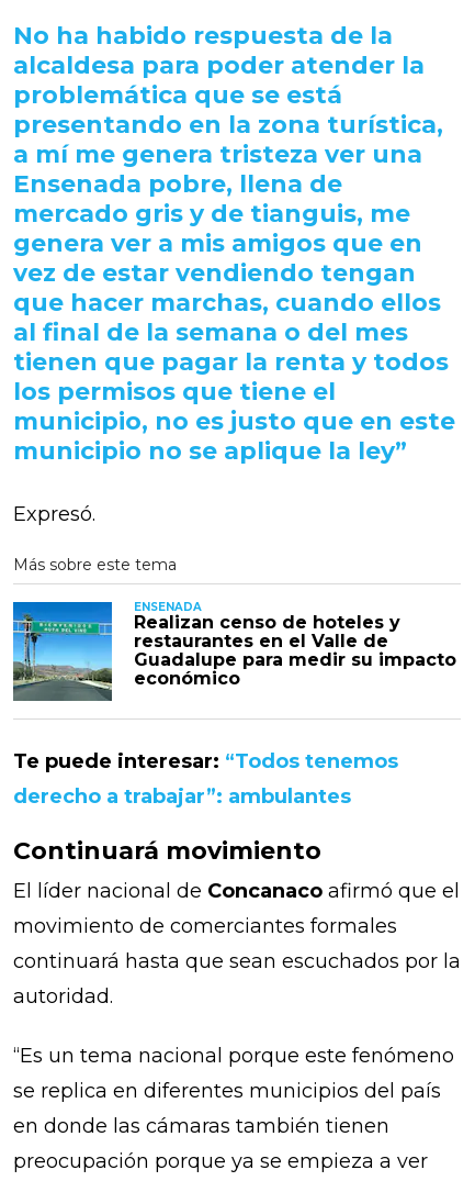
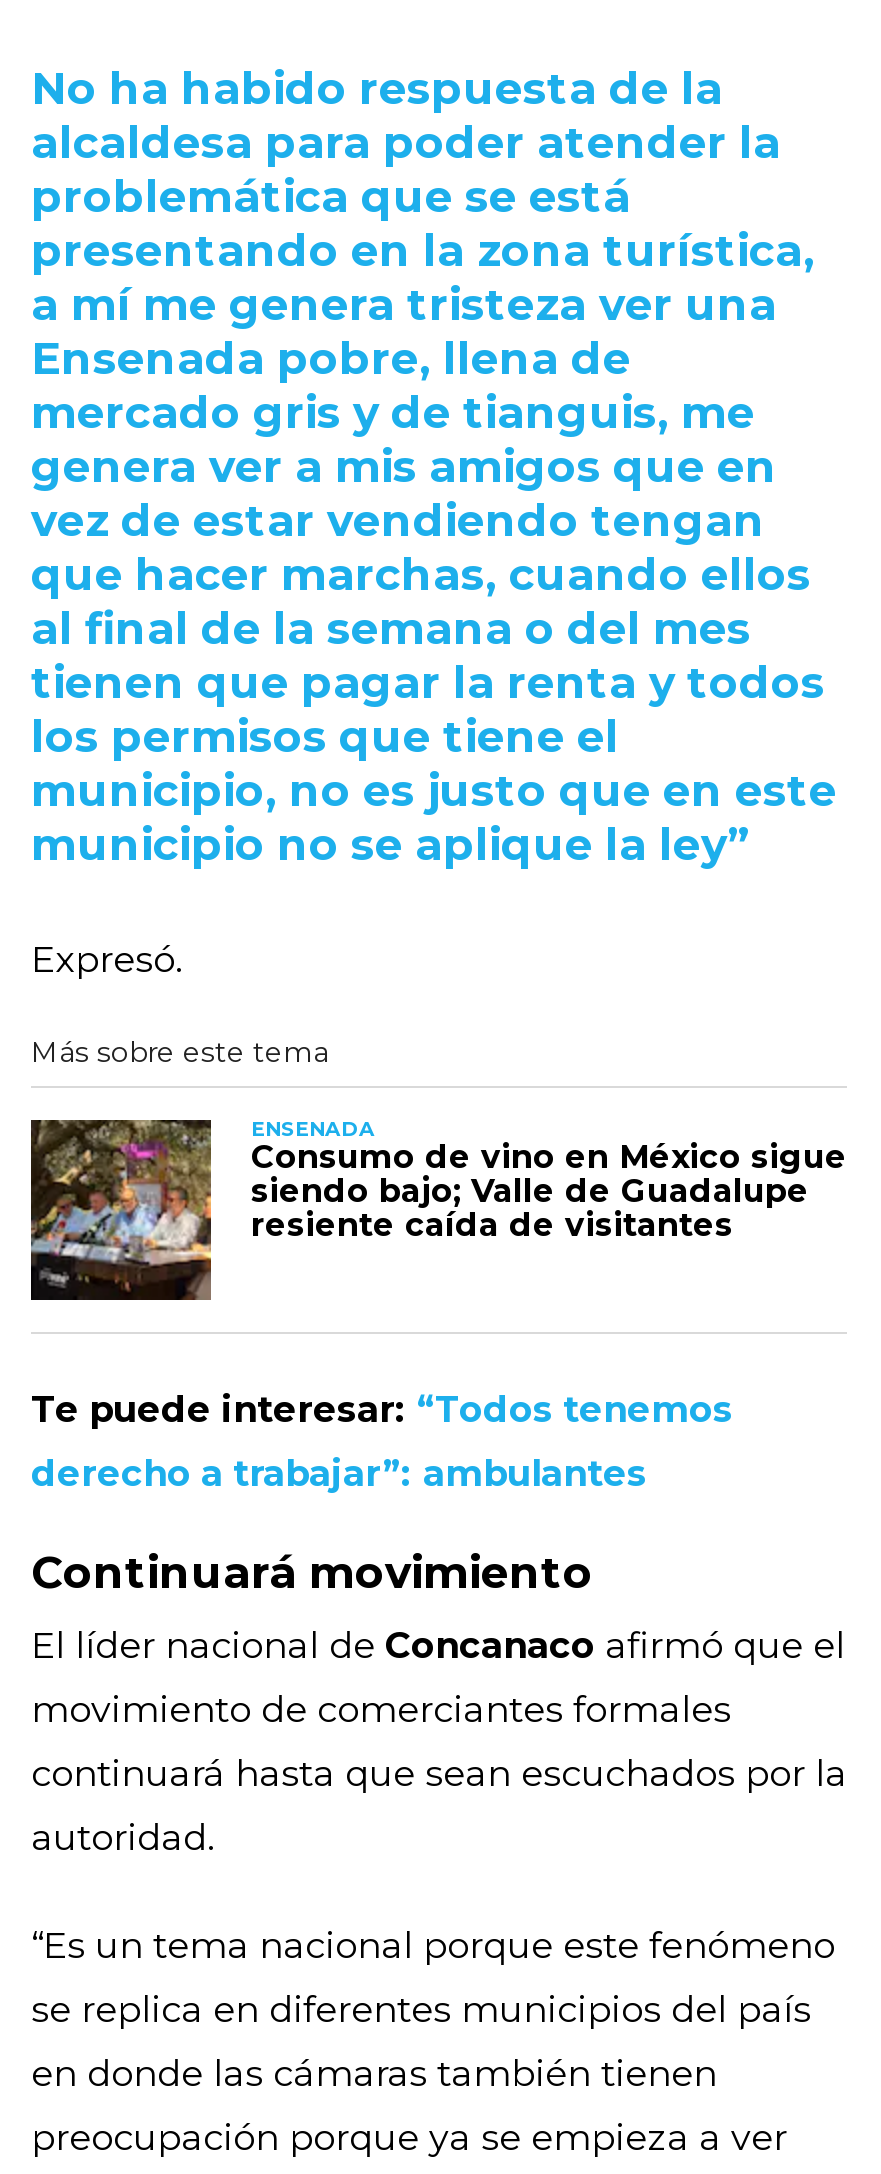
- [image]
- Realizan censo de hoteles y
- restaurantes en el Valle de
- Guadalupe para medir su impacto
- económico
+ [image]
+ Consumo de vino en México sigue
+ siendo bajo; Valle de Guadalupe
+ resiente caída de visitantes
